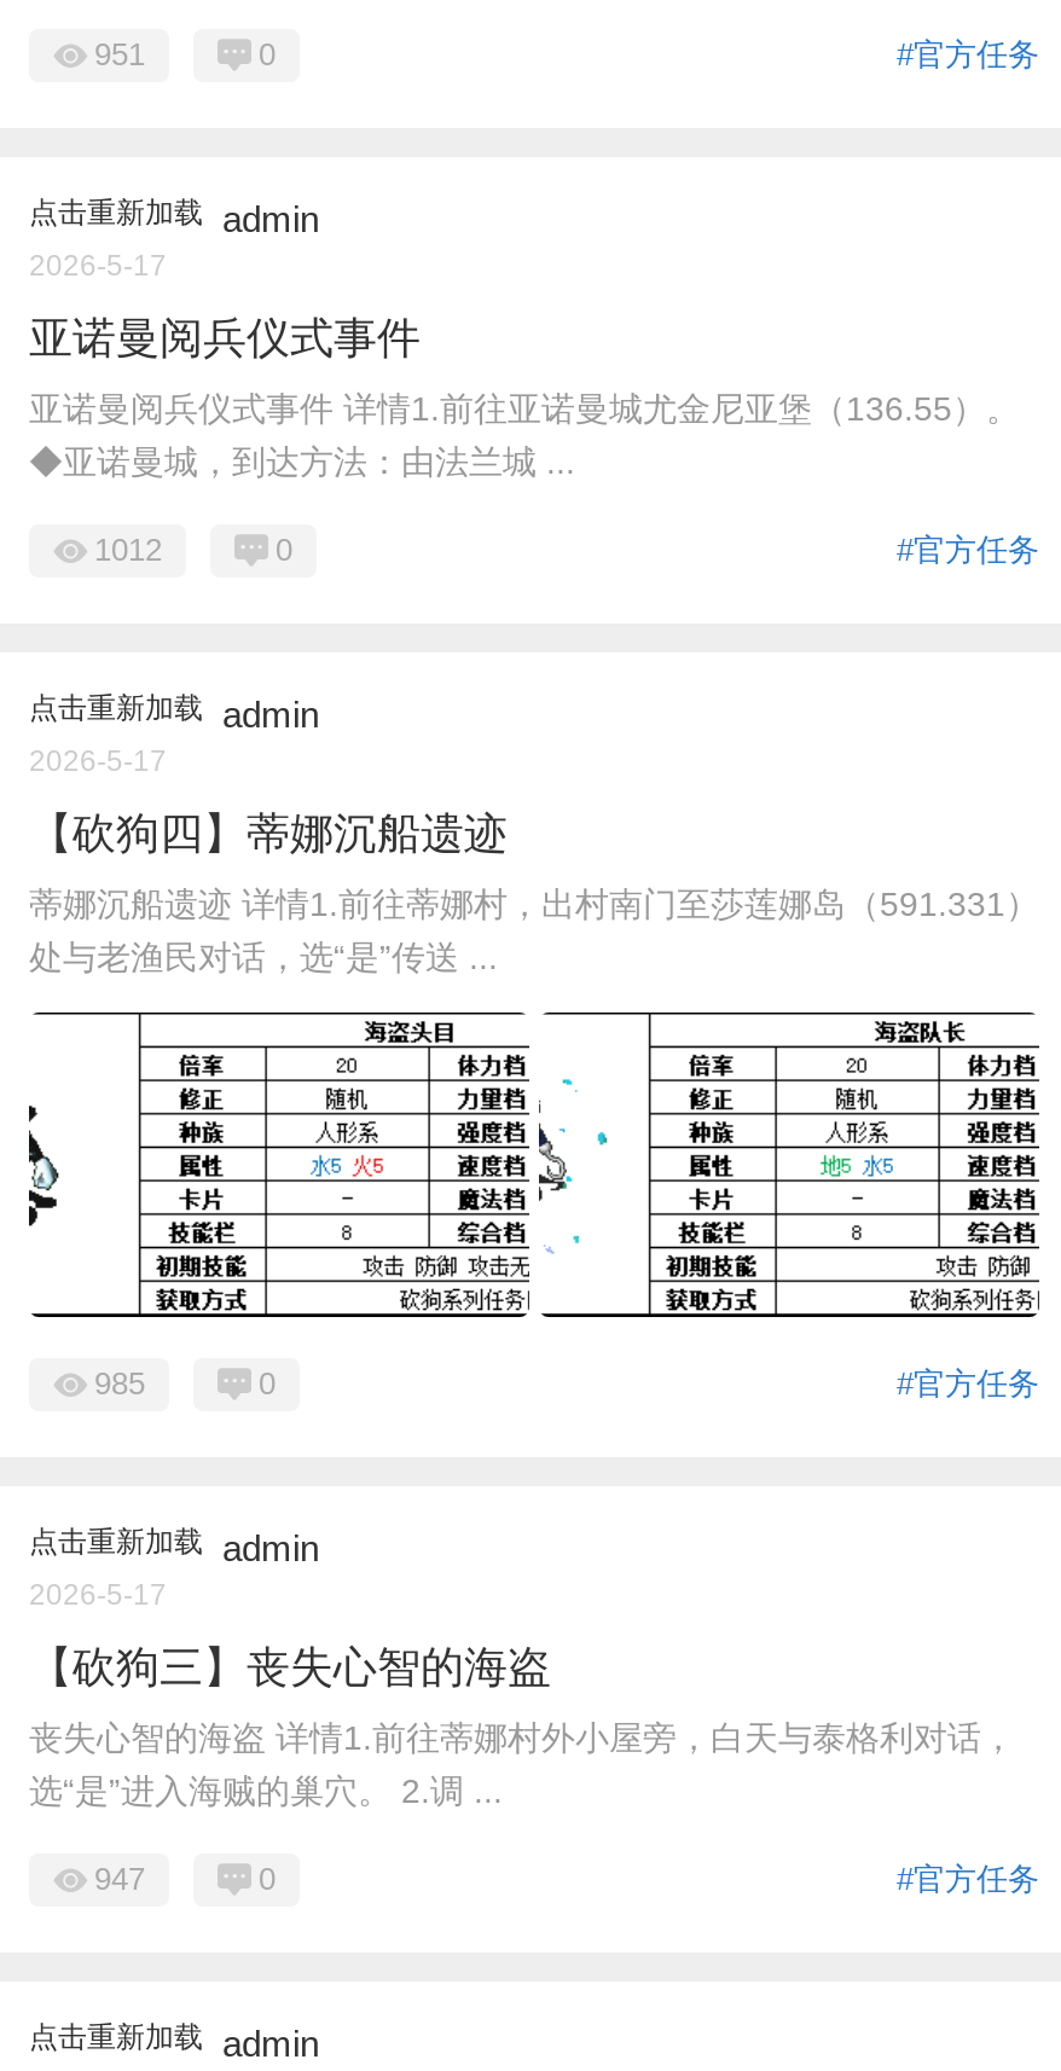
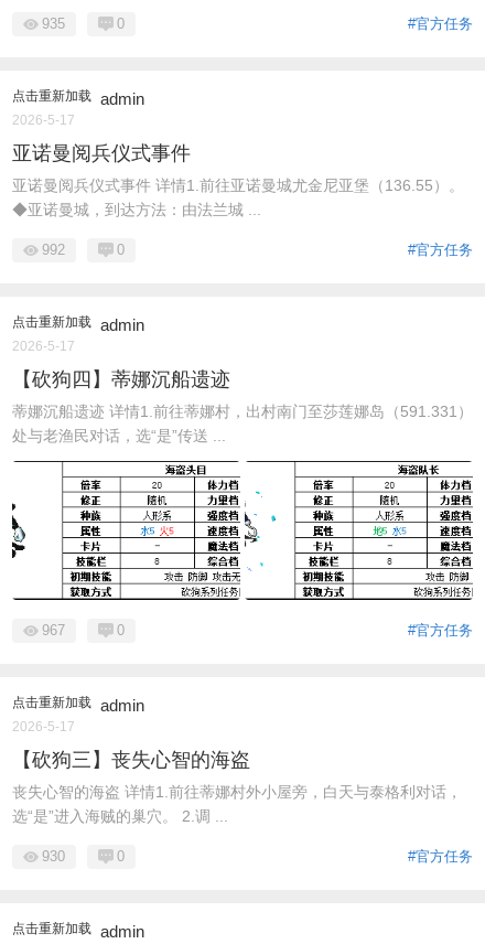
- 951
+ 935

- 1012
+ 992

- 985
+ 967

- 947
+ 930
